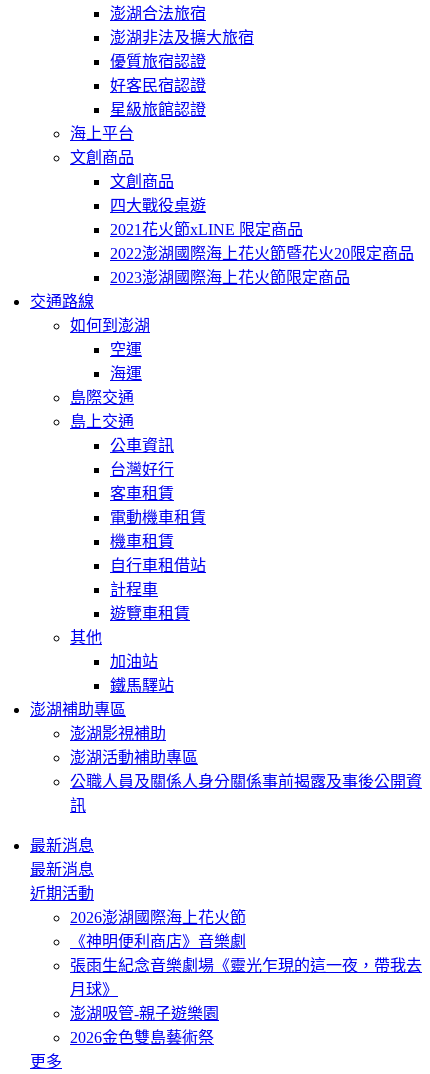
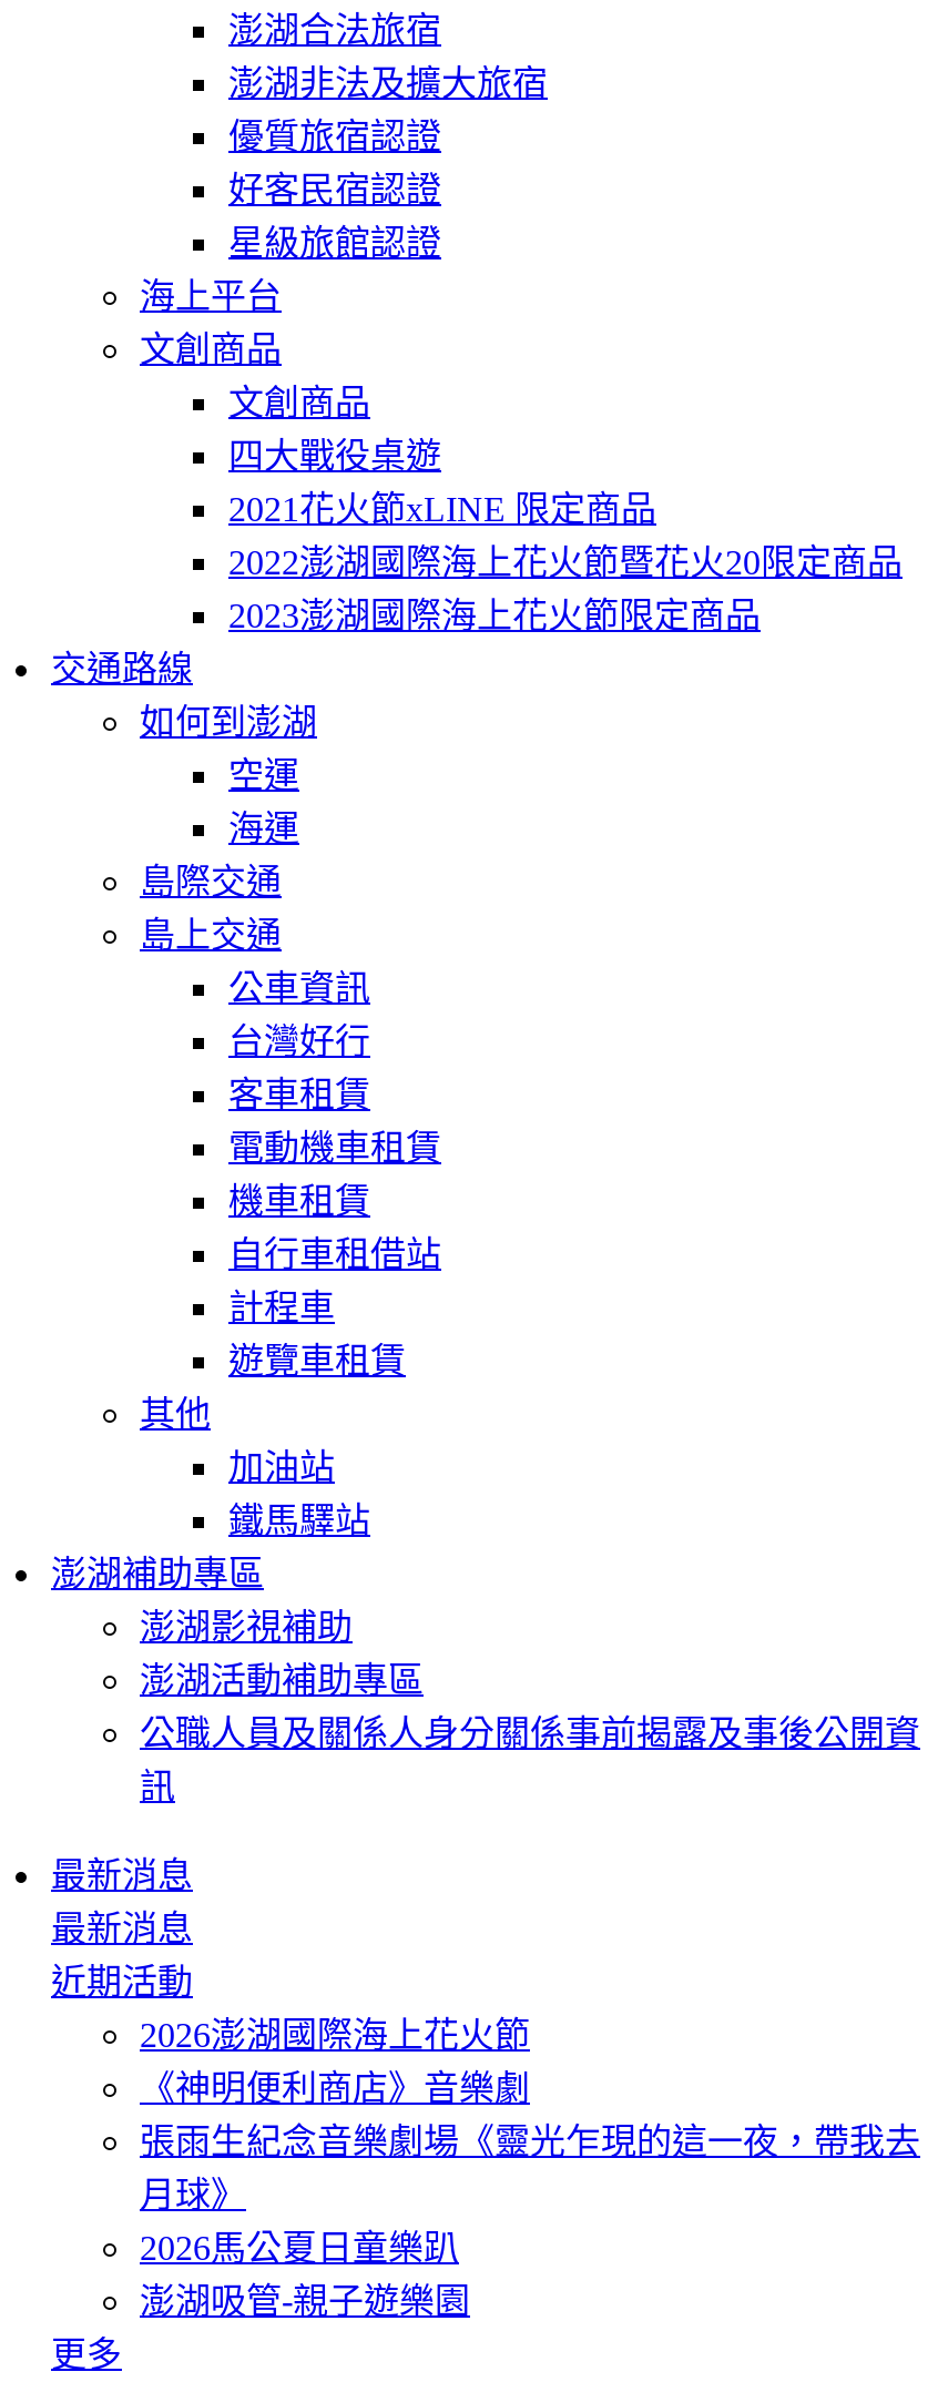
+ 2026馬公夏日童樂趴

moved down: 澎湖吸管-親子遊樂園

- 2026金色雙島藝術祭
